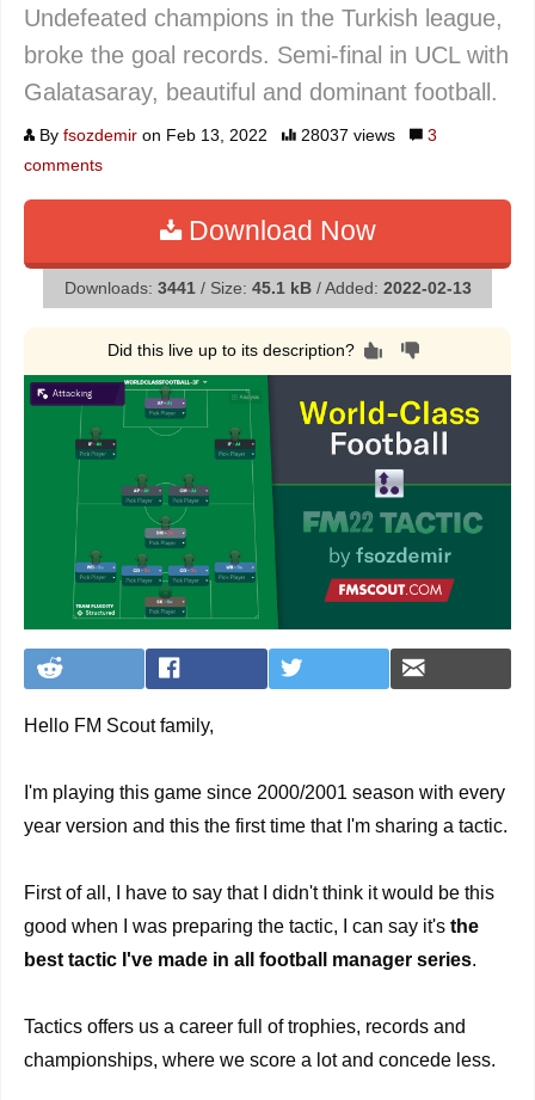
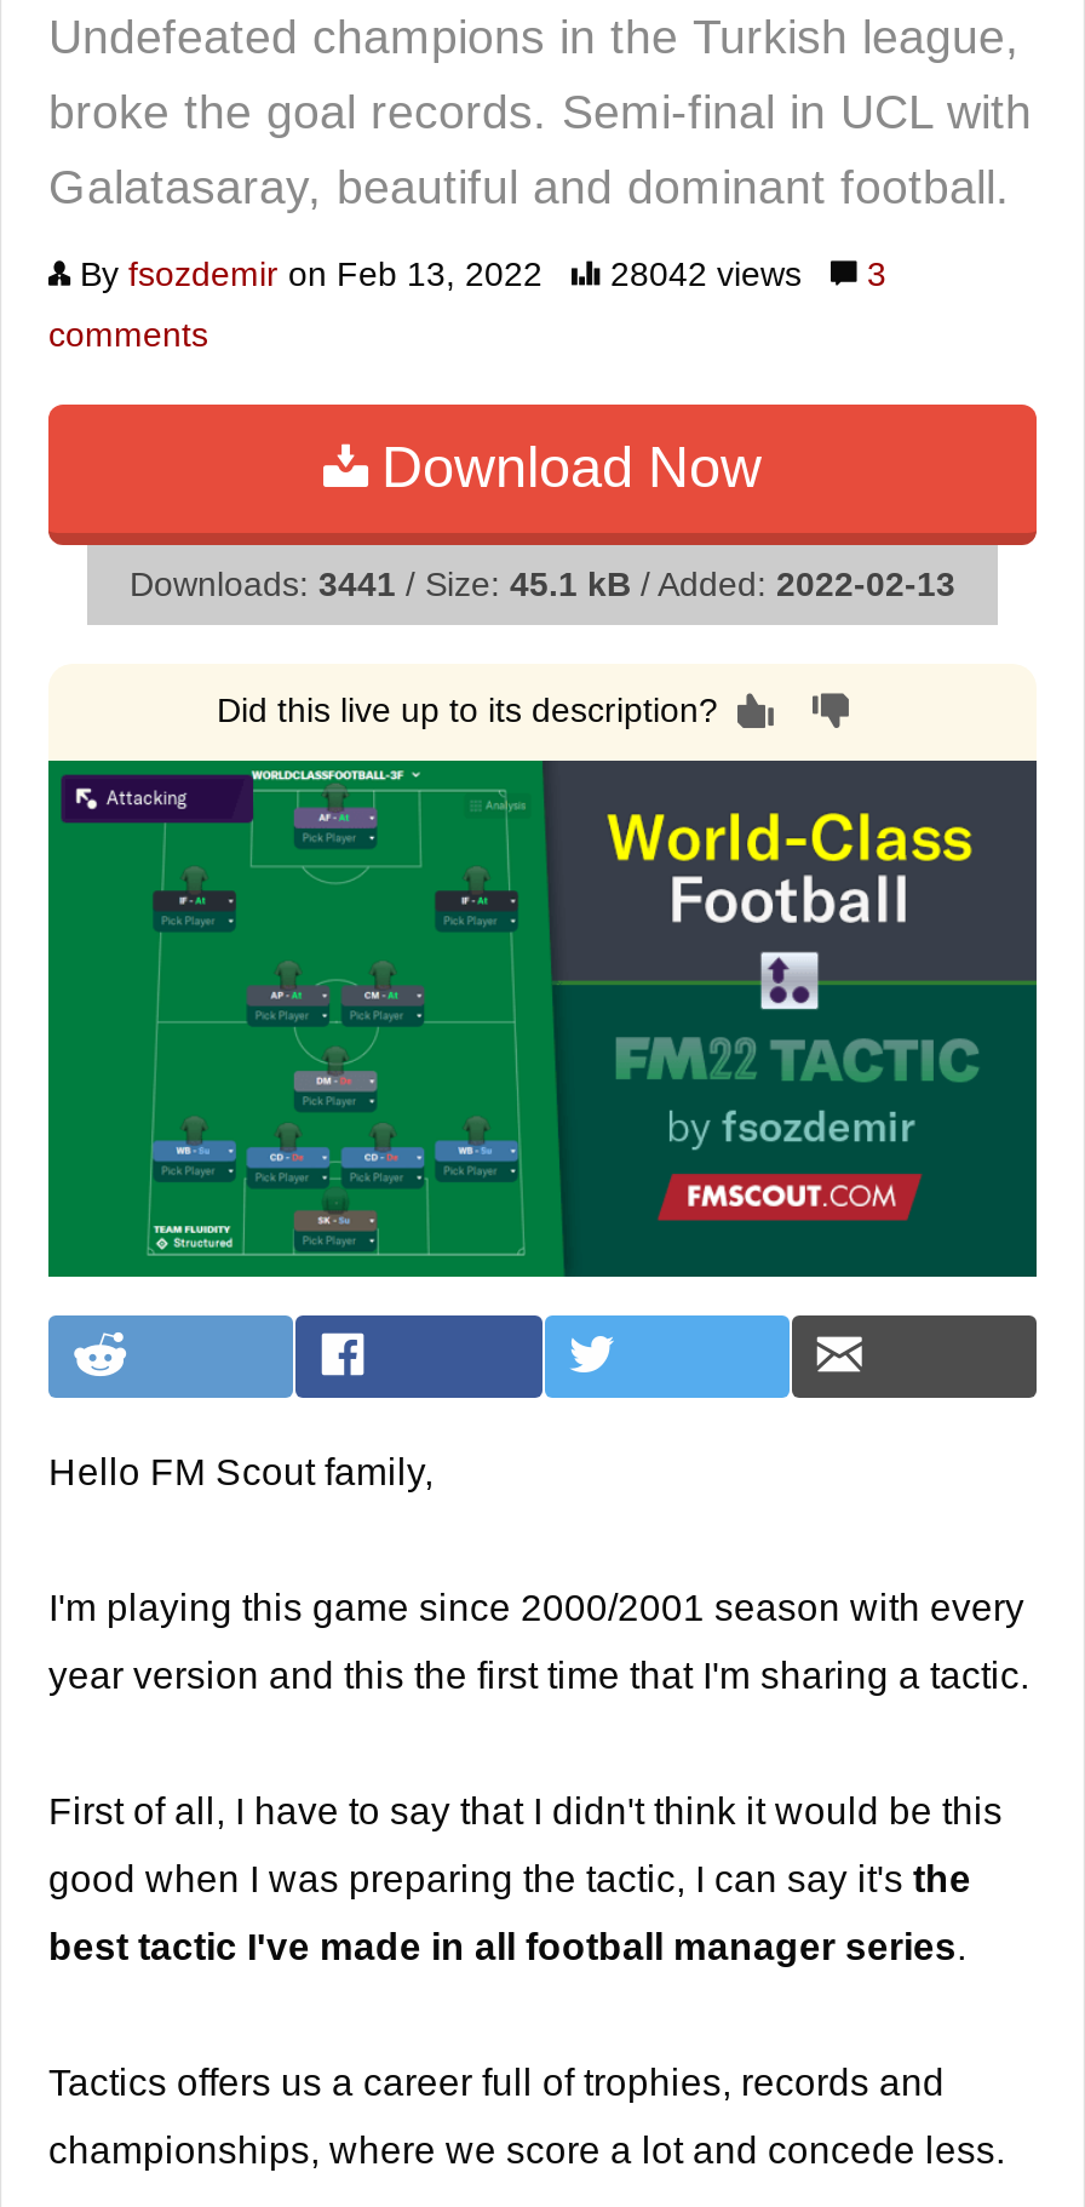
- By fsozdemir on Feb 13, 2022 28037 views 3
+ By fsozdemir on Feb 13, 2022 28042 views 3
